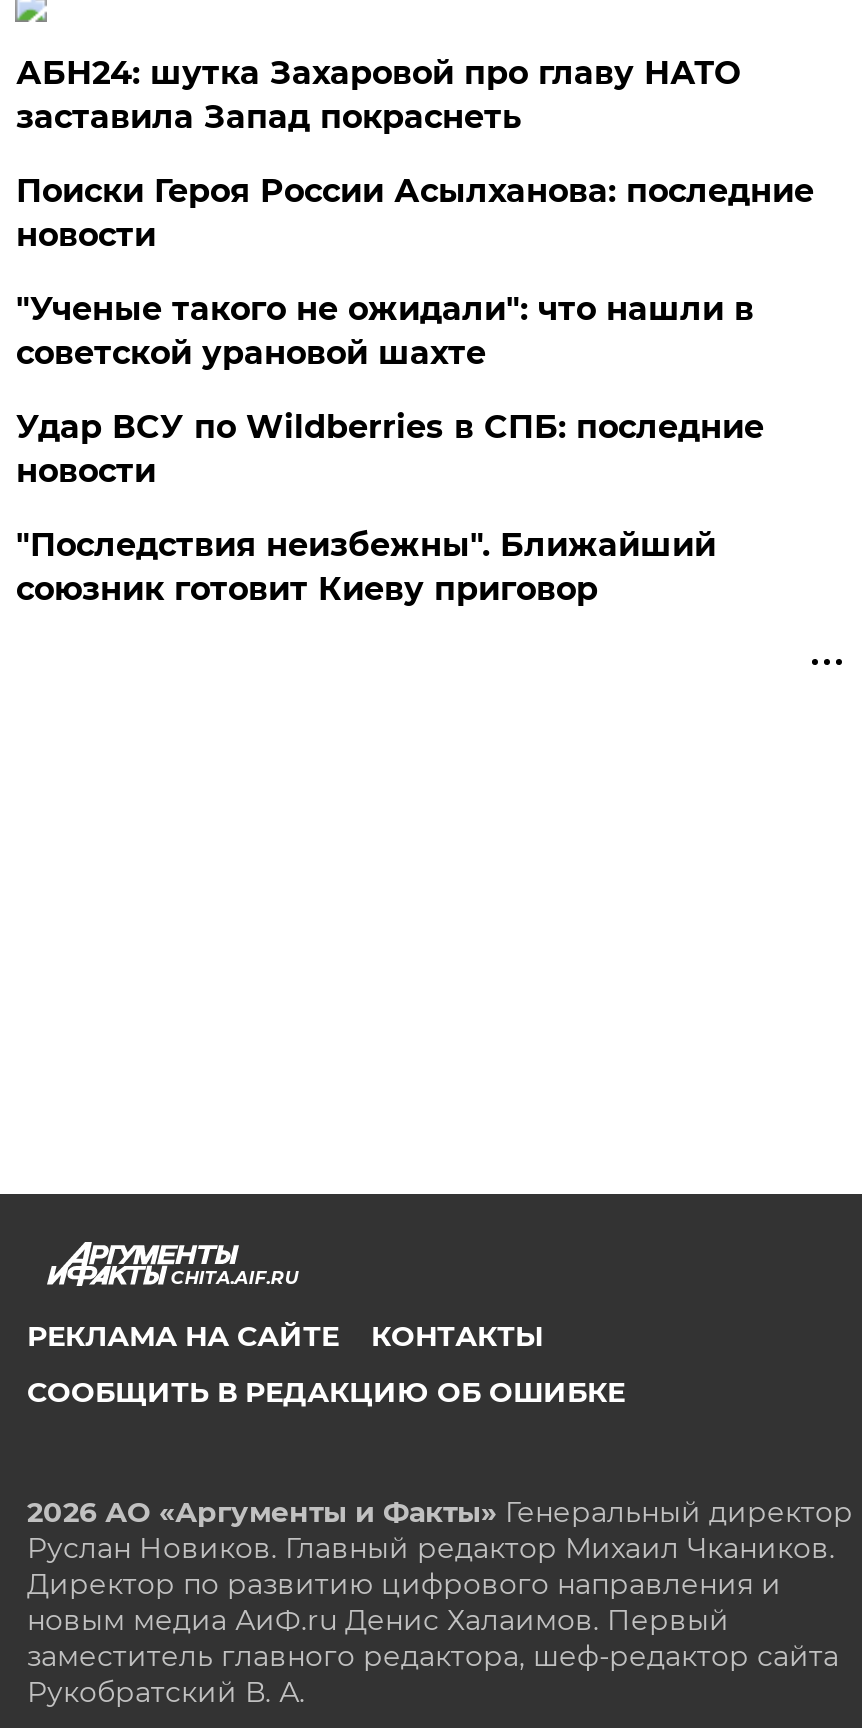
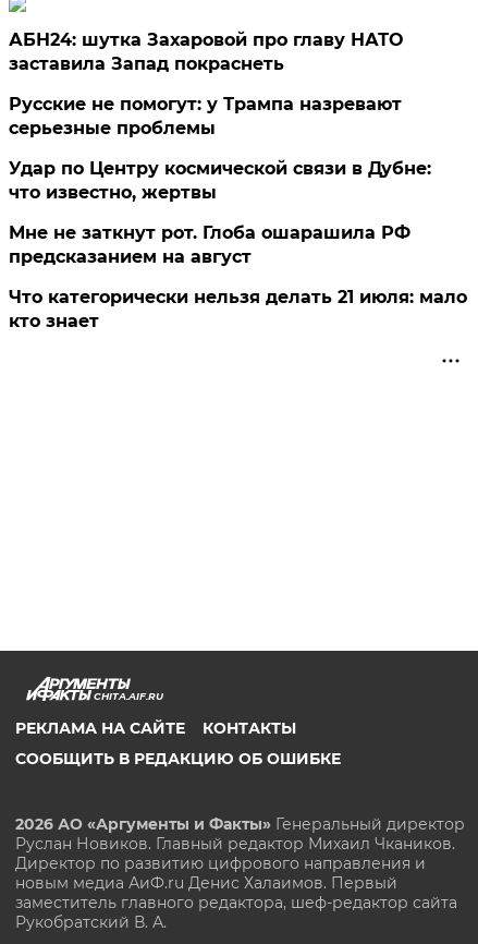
- Поиски Героя России Асылханова: последние
- новости
+ Русские не помогут: у Трампа назревают
+ серьезные проблемы

- "Ученые такого не ожидали": что нашли в
- советской урановой шахте
+ Удар по Центру космической связи в Дубне:
+ что известно, жертвы

- Удар ВСУ по Wildberries в СПБ: последние
- новости
+ Мне не заткнут рот. Глоба ошарашила РФ
+ предсказанием на август

- "Последствия неизбежны". Ближайший
- союзник готовит Киеву приговор
+ Что категорически нельзя делать 21 июля: мало
+ кто знает
